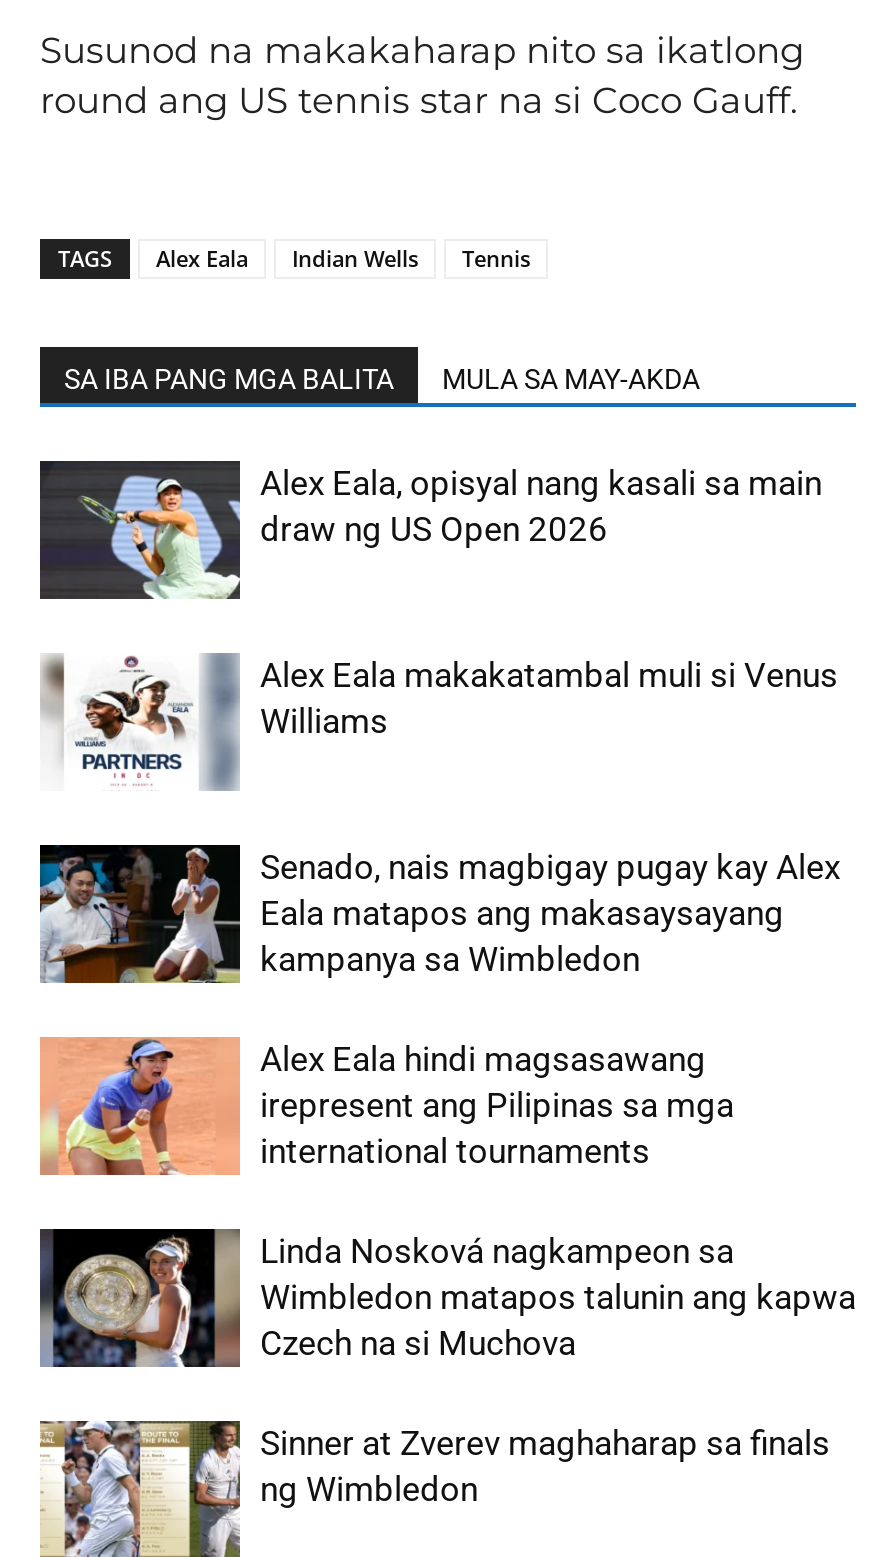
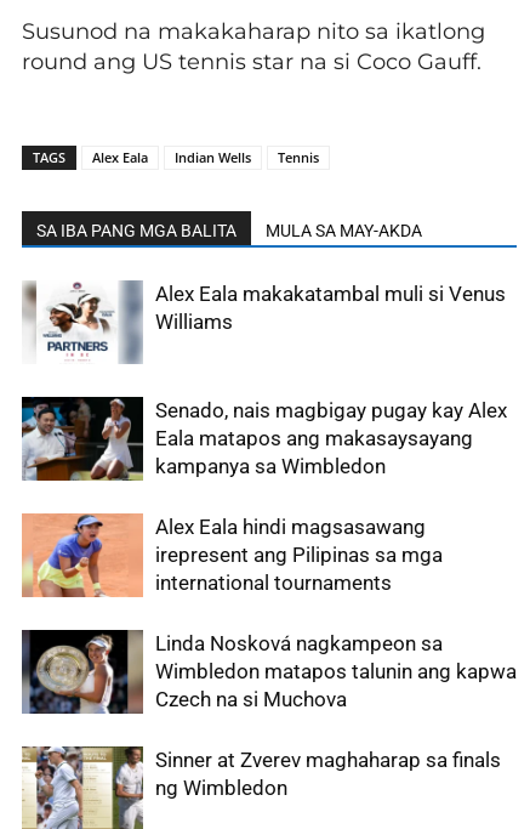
- [image]
- Alex Eala, opisyal nang kasali sa main
- draw ng US Open 2026
